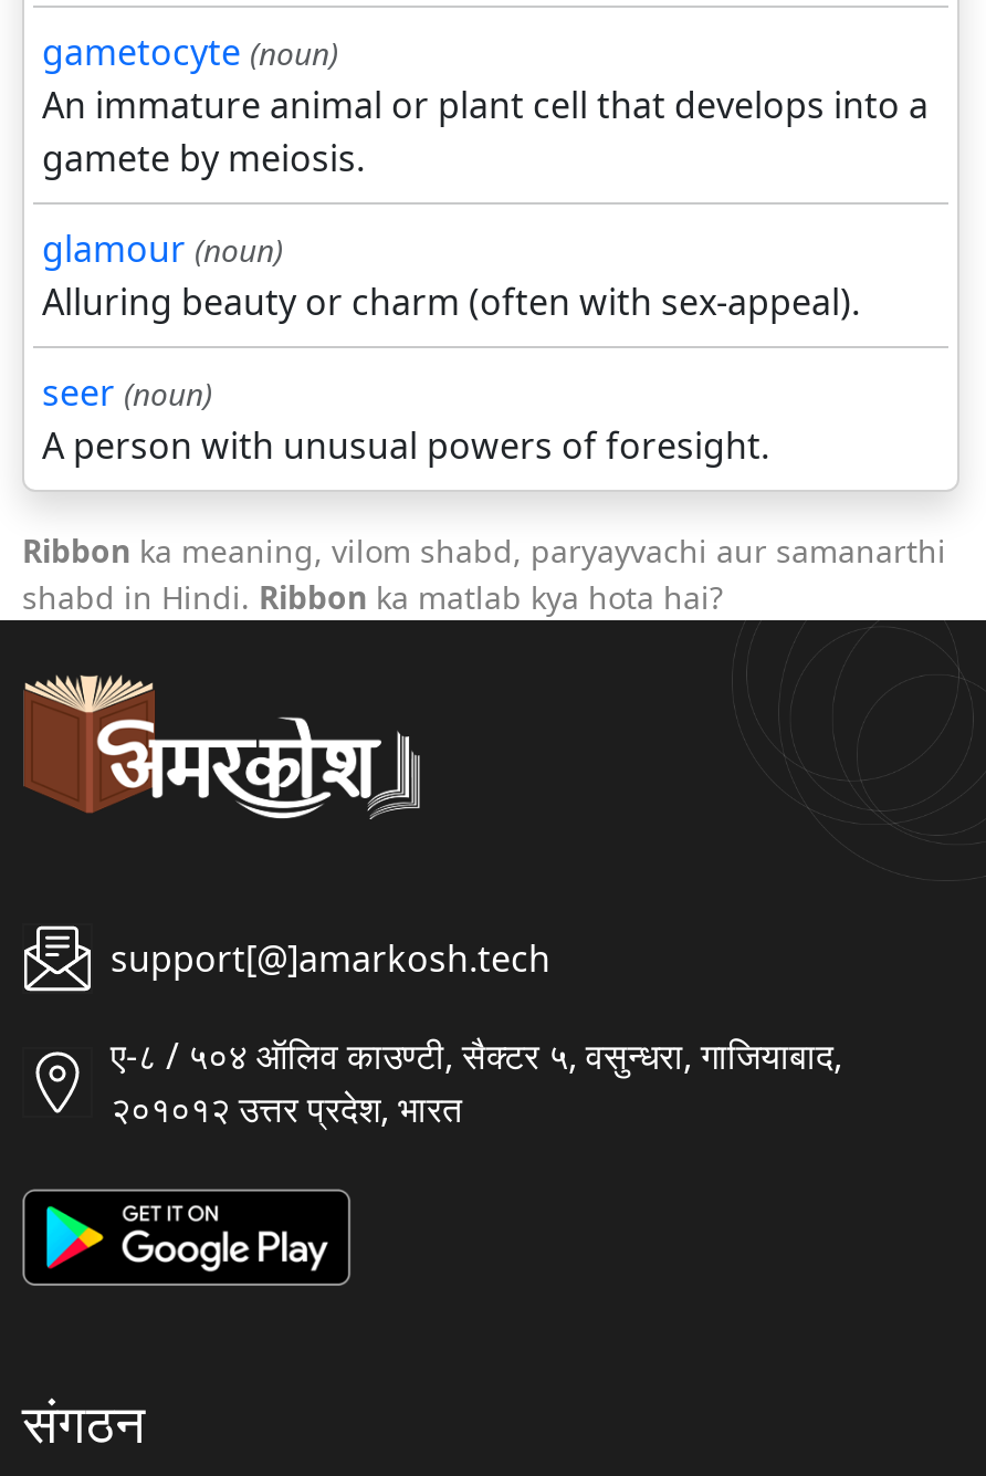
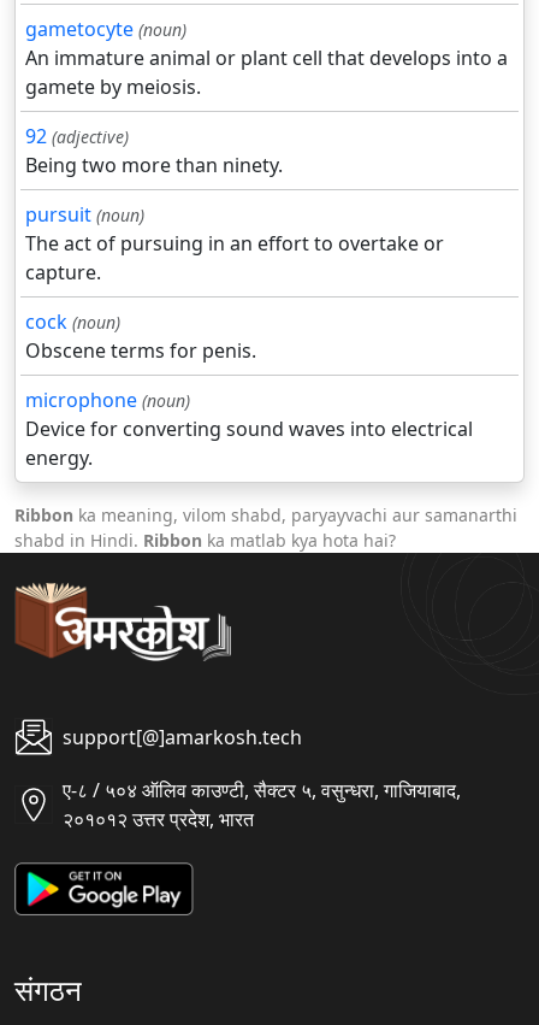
- glamour (noun)
- Alluring beauty or charm (often with sex-appeal).
- seer (noun)
- A person with unusual powers of foresight.
+ 92 (adjective)
+ Being two more than ninety.
+ pursuit (noun)
+ The act of pursuing in an effort to overtake or
+ capture.
+ cock (noun)
+ Obscene terms for penis.
+ microphone (noun)
+ Device for converting sound waves into electrical
+ energy.
